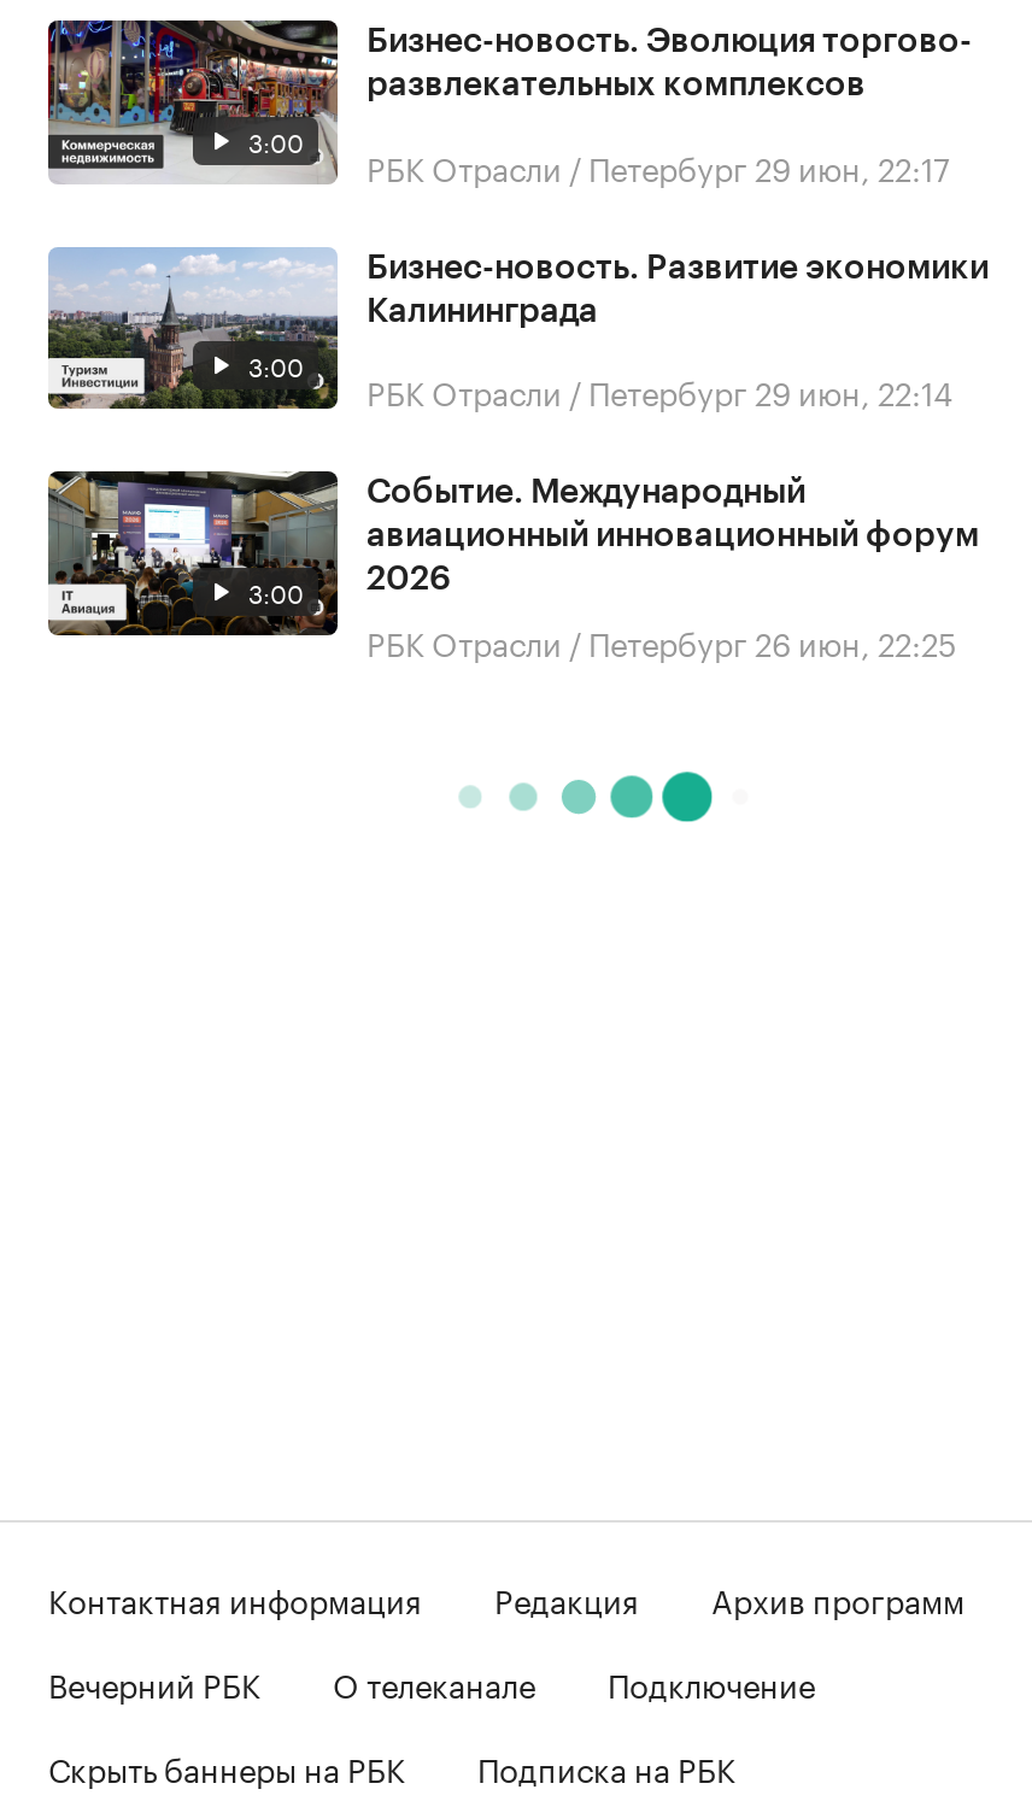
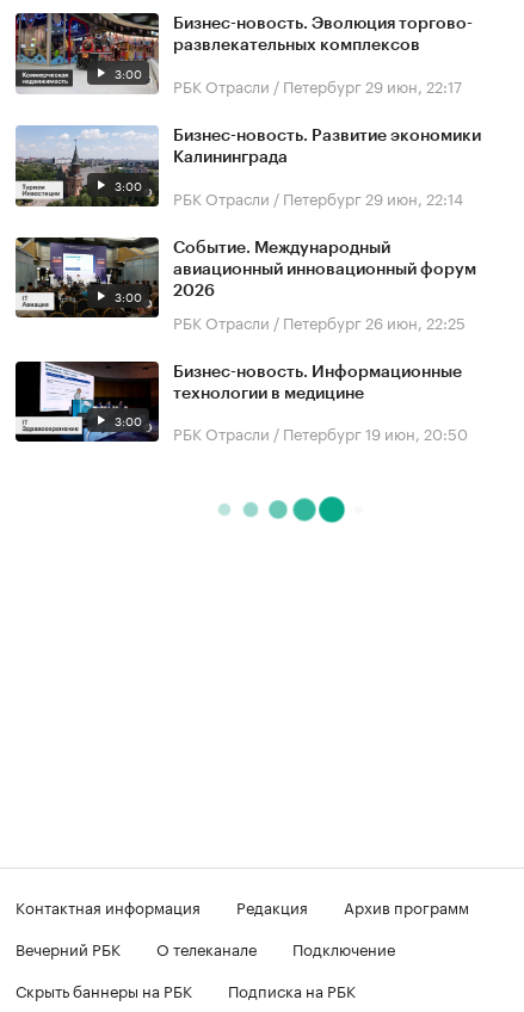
+ [image]
+ 3:00

+ Бизнес-новость. Информационные
+ технологии в медицине
+ РБК Отрасли / Петербург 19 июн, 20:50
